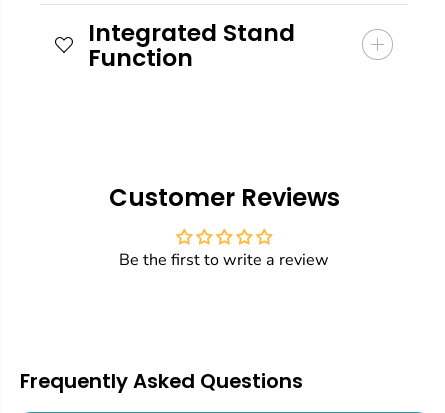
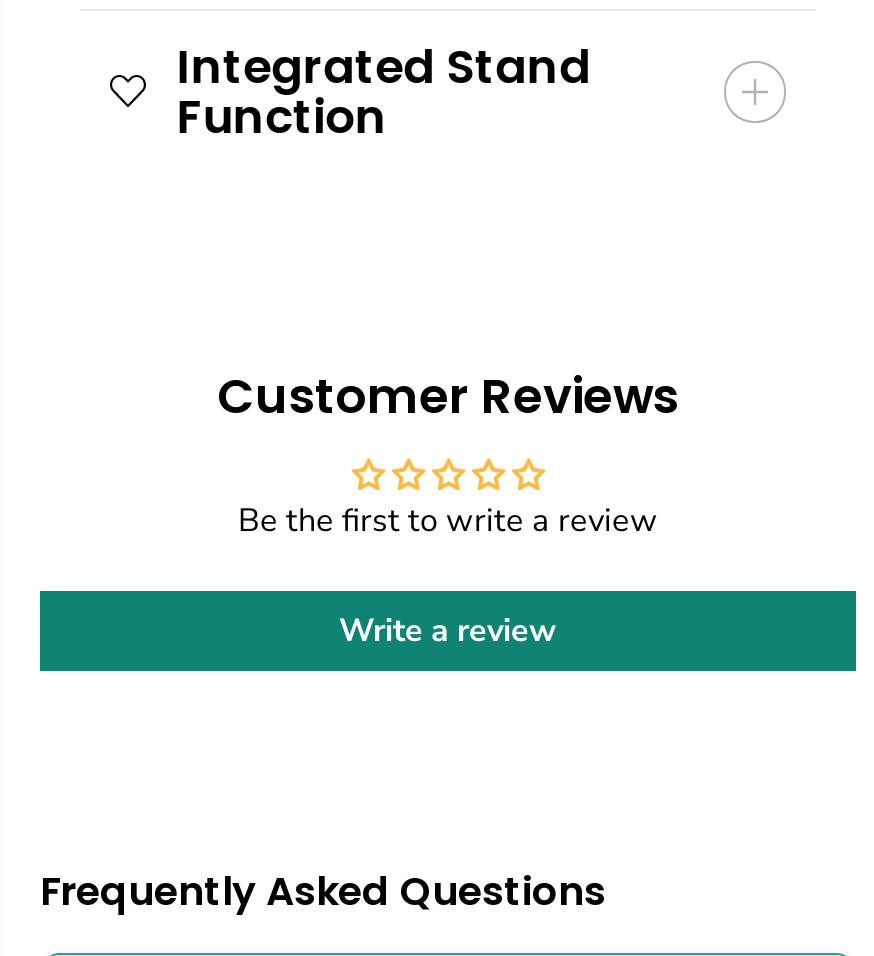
+ Write a review
